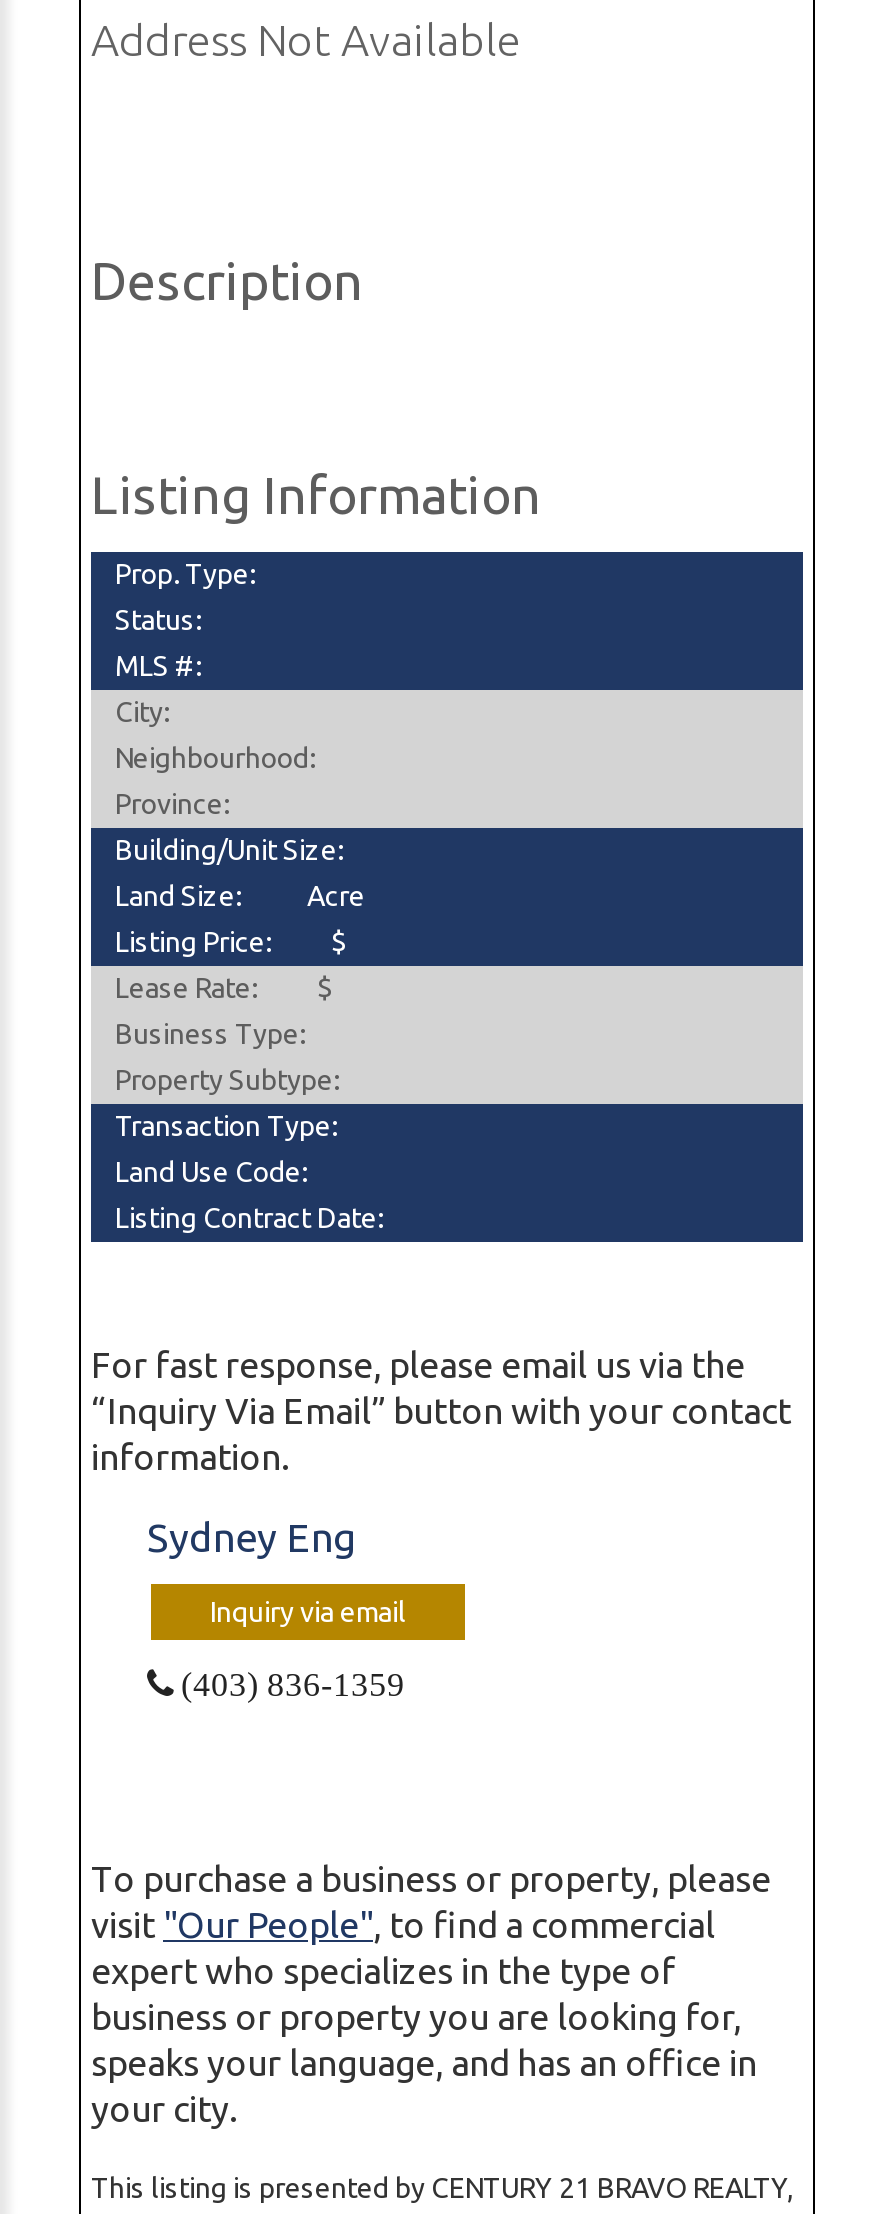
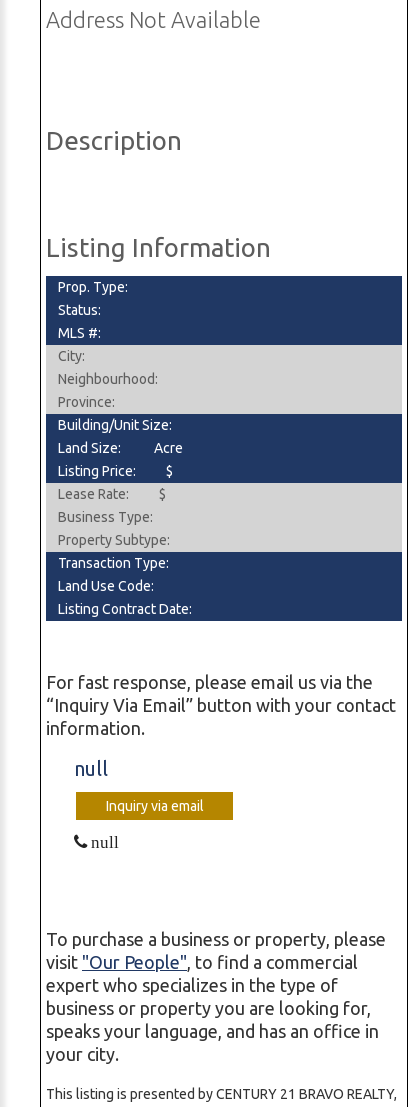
- Sydney Eng
+ null

- (403) 836-1359
+ null
